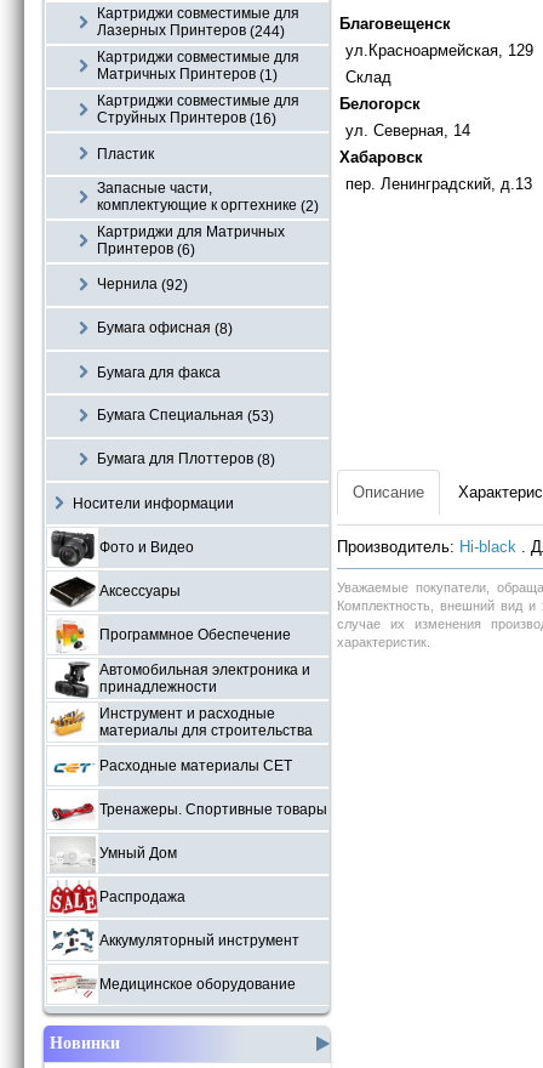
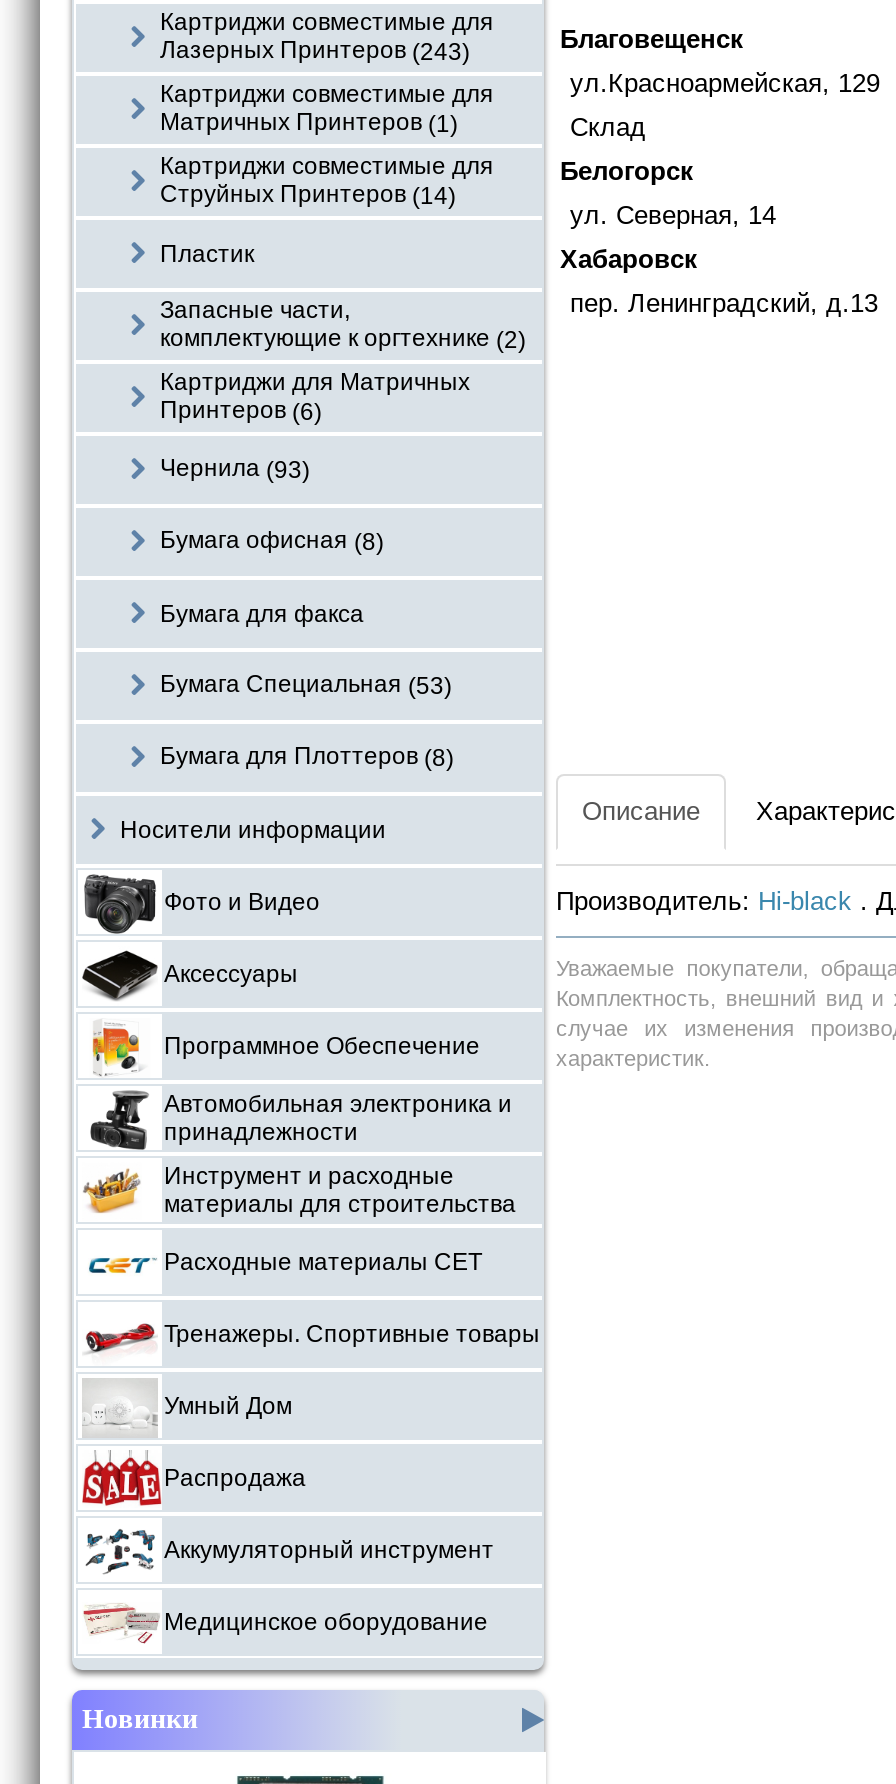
- Лазерных Принтеров (244)
+ Лазерных Принтеров (243)

- Струйных Принтеров (16)
+ Струйных Принтеров (14)

- Чернила (92)
+ Чернила (93)
